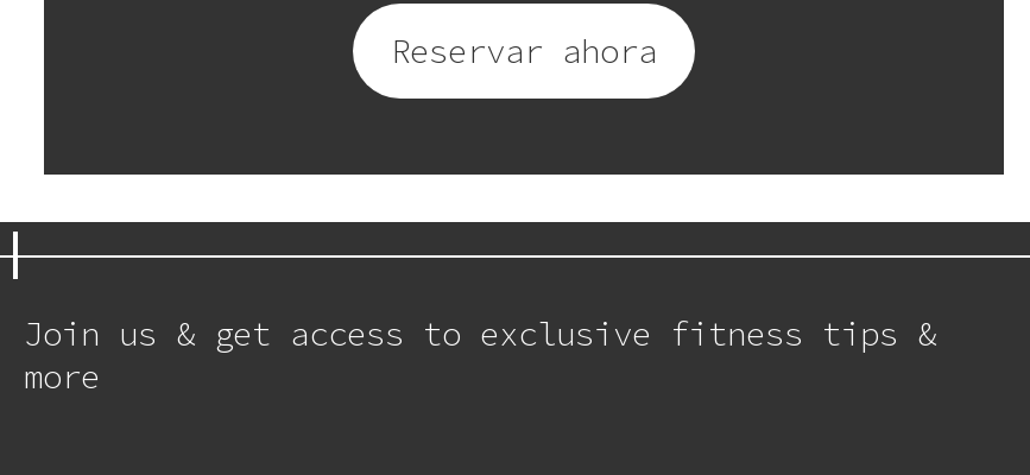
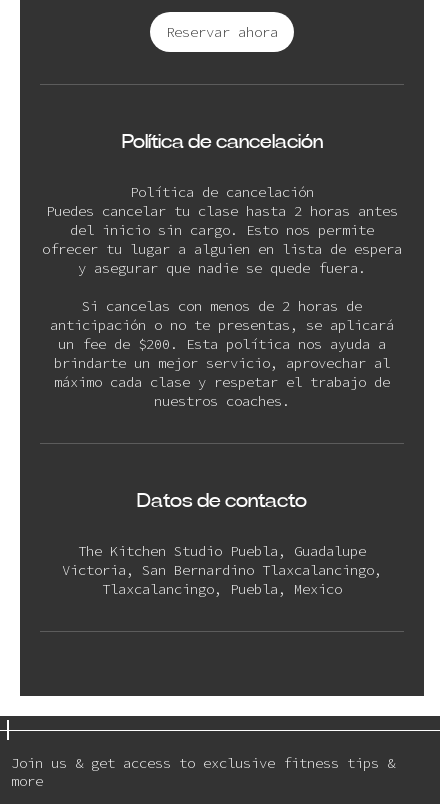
+ Política de cancelación
+ Política de cancelación
+ Puedes cancelar tu clase hasta 2 horas antes
+ del inicio sin cargo. Esto nos permite
+ ofrecer tu lugar a alguien en lista de espera
+ y asegurar que nadie se quede fuera.
+ Si cancelas con menos de 2 horas de
+ anticipación o no te presentas, se aplicará
+ un fee de $200. Esta política nos ayuda a
+ brindarte un mejor servicio, aprovechar al
+ máximo cada clase y respetar el trabajo de
+ nuestros coaches.

+ Datos de contacto
+ The Kitchen Studio Puebla, Guadalupe
+ Victoria, San Bernardino Tlaxcalancingo,
+ Tlaxcalancingo, Puebla, Mexico
